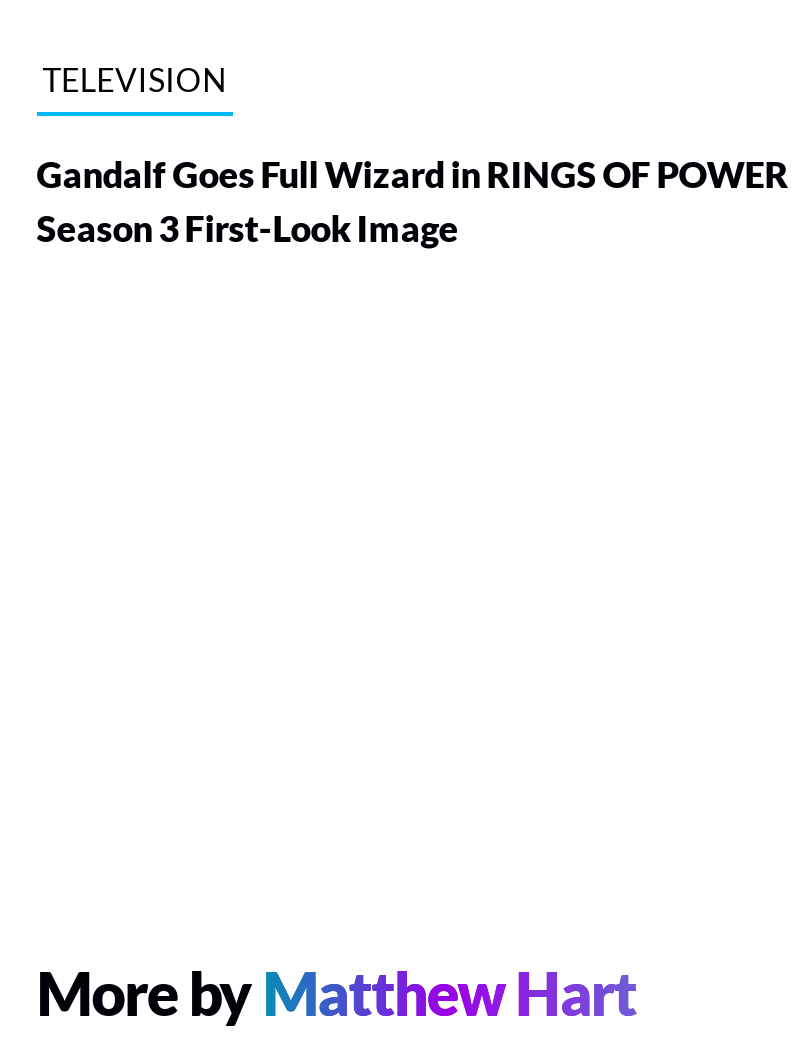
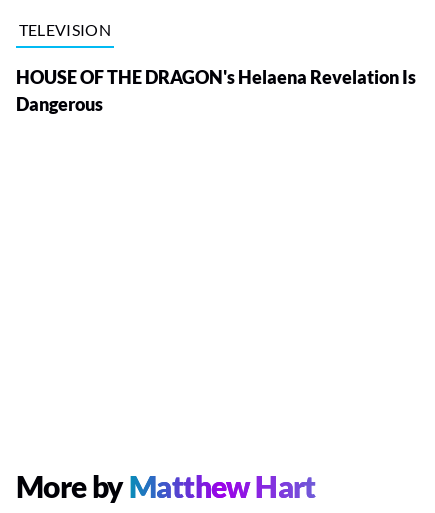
- Gandalf Goes Full Wizard in RINGS OF POWER
- Season 3 First-Look Image
+ HOUSE OF THE DRAGON's Helaena Revelation Is
+ Dangerous
